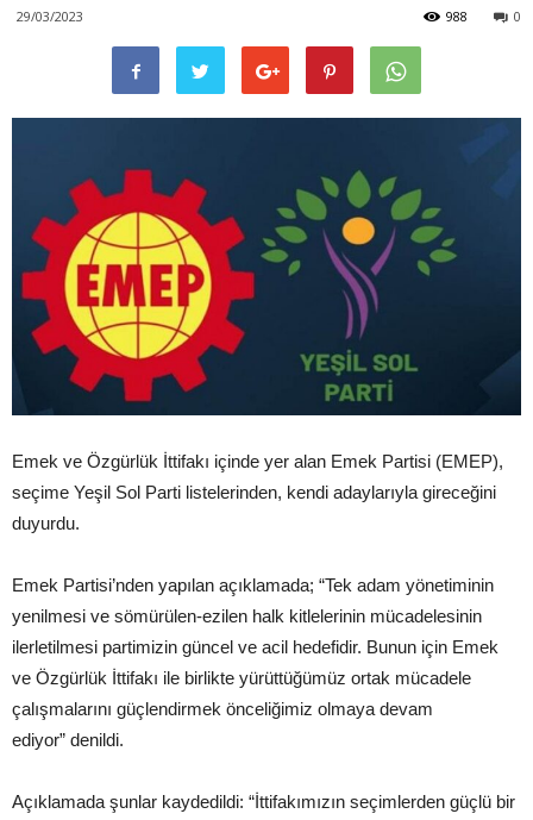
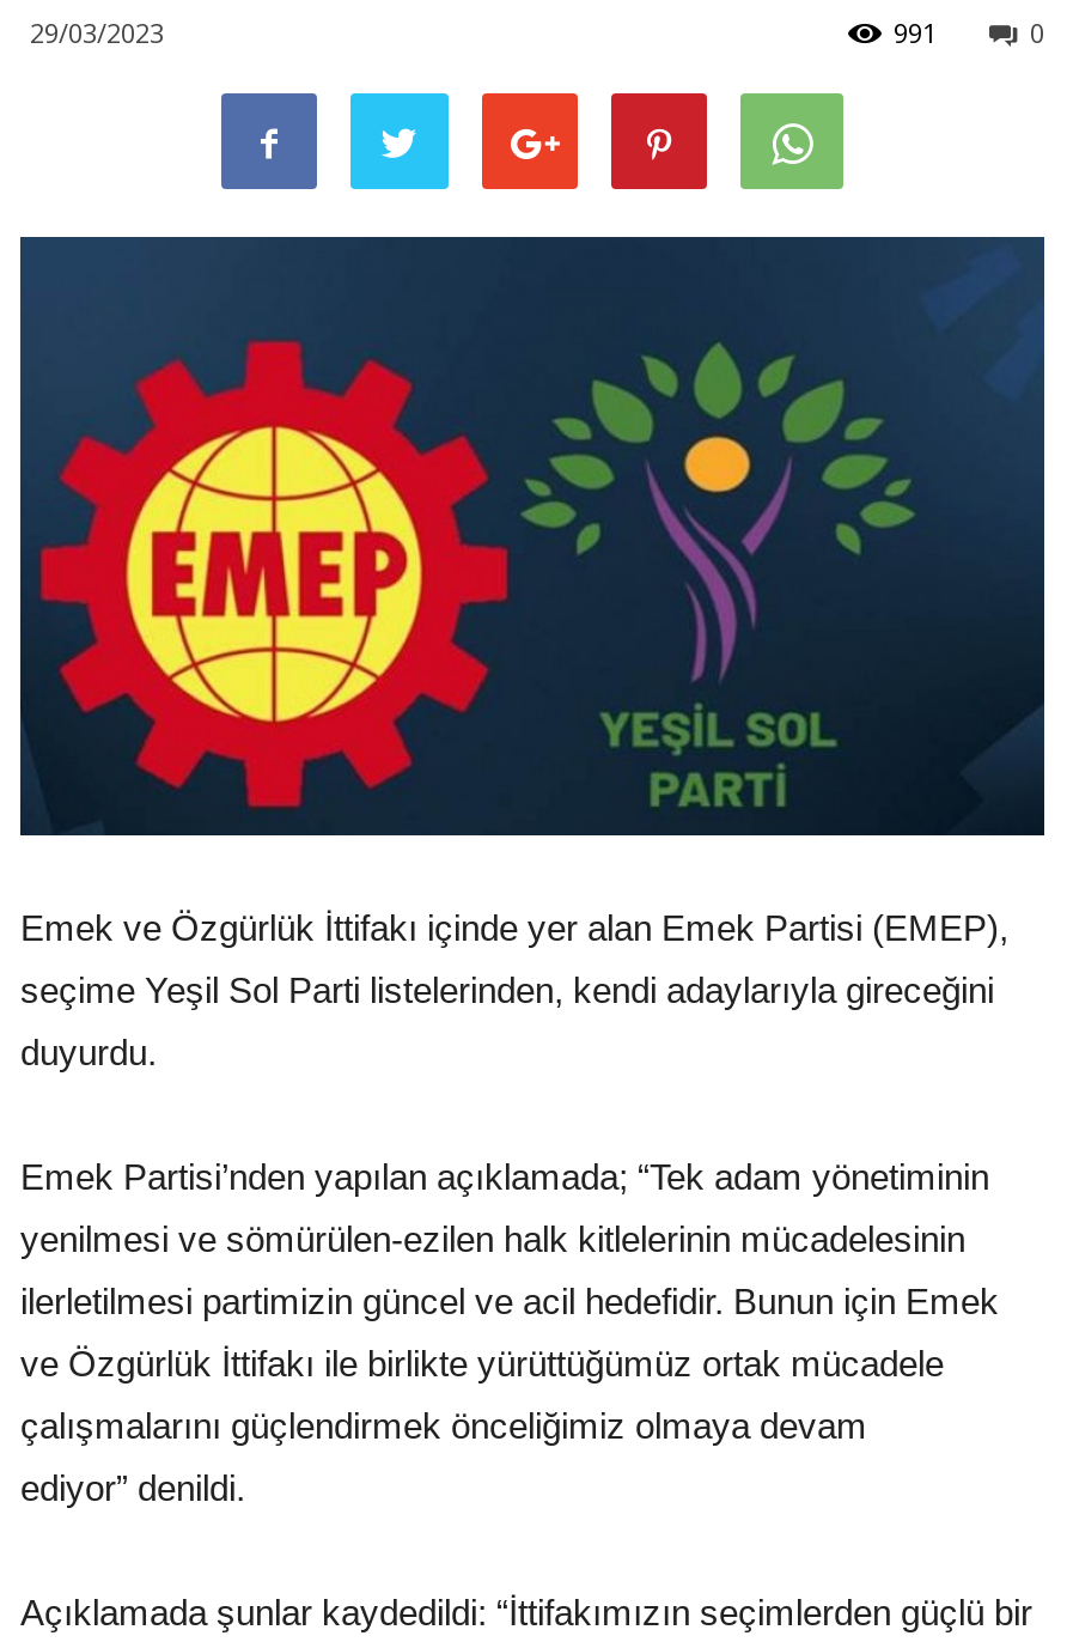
- 988
+ 991
